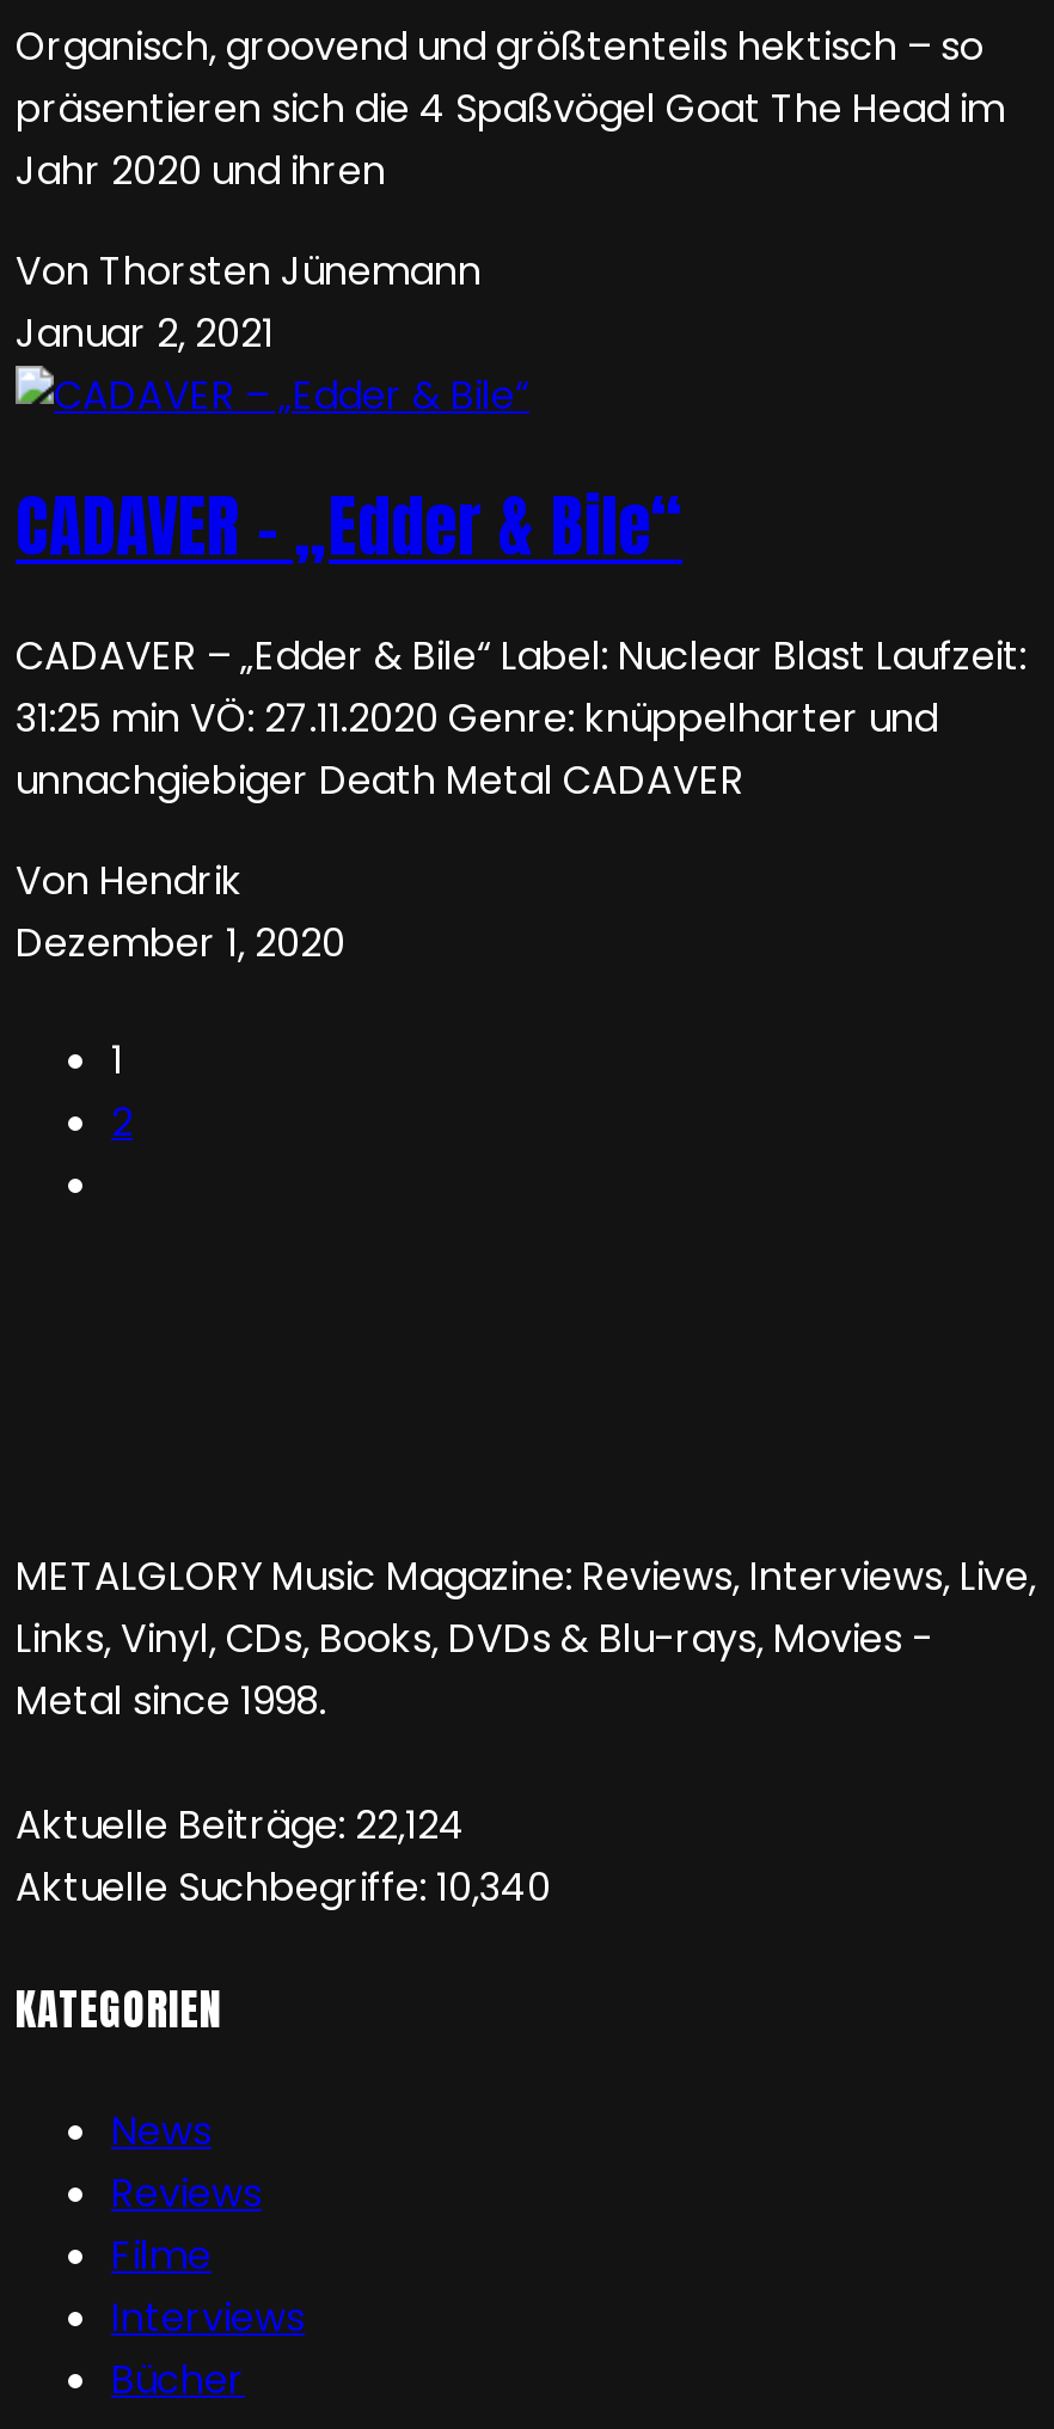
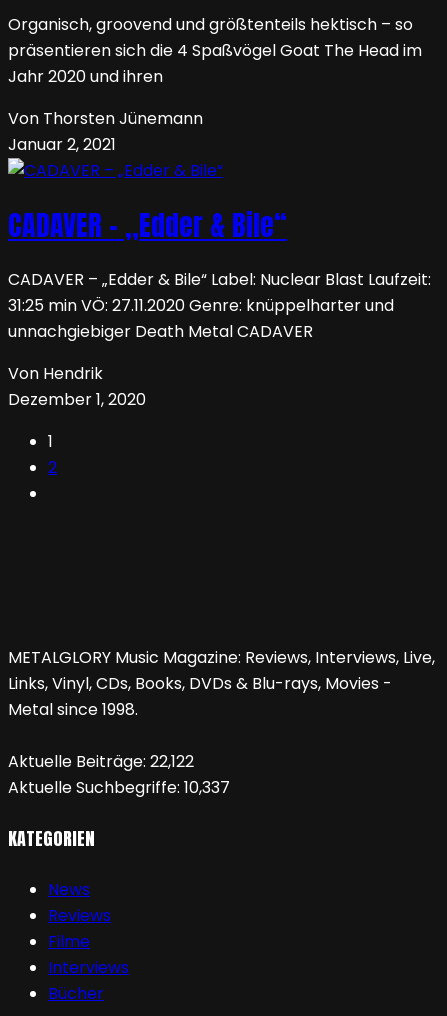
- Aktuelle Beiträge: 22,124
+ Aktuelle Beiträge: 22,122

- Aktuelle Suchbegriffe: 10,340
+ Aktuelle Suchbegriffe: 10,337
